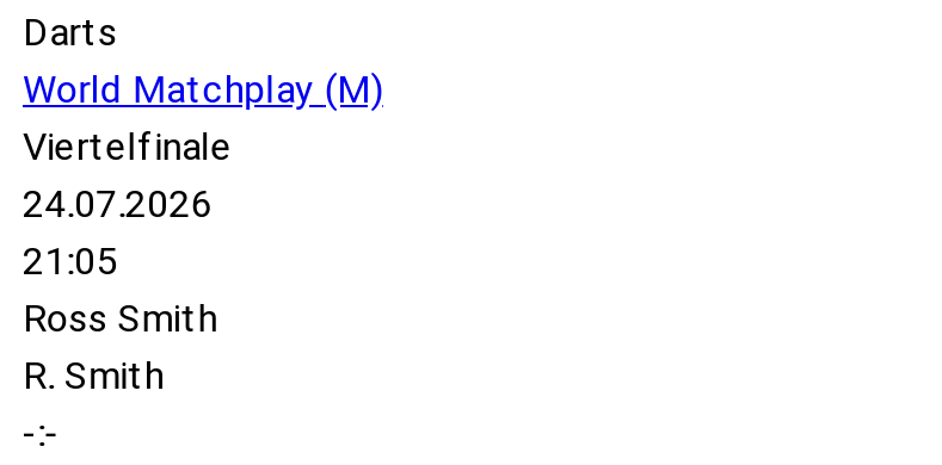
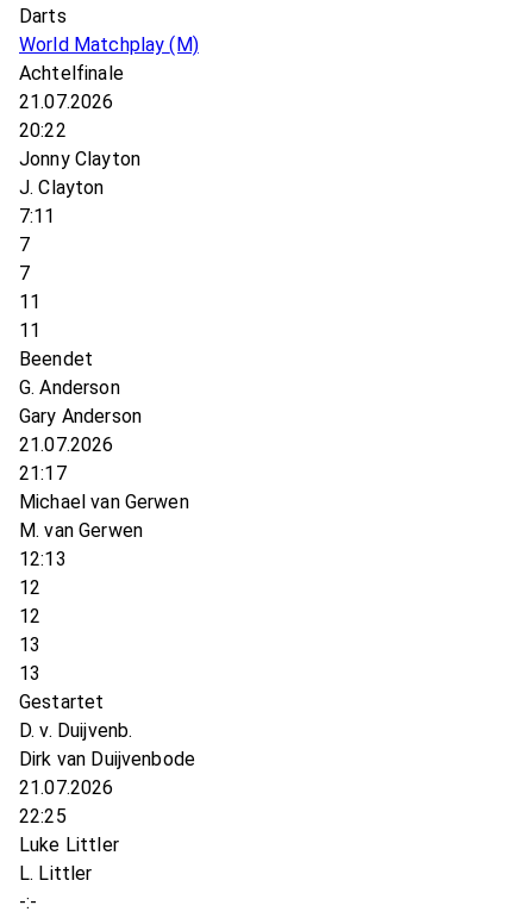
- Viertelfinale
- 24.07.2026
- 21:05
- Ross Smith
- R. Smith
+ Achtelfinale
+ 21.07.2026
+ 20:22
+ Jonny Clayton
+ J. Clayton
+ 7:11
+ 7
+ 7
+ 11
+ 11
+ Beendet
+ G. Anderson
+ Gary Anderson
+ 21.07.2026
+ 21:17
+ Michael van Gerwen
+ M. van Gerwen
+ 12:13
+ 12
+ 12
+ 13
+ 13
+ Gestartet
+ D. v. Duijvenb.
+ Dirk van Duijvenbode
+ 21.07.2026
+ 22:25
+ Luke Littler
+ L. Littler
